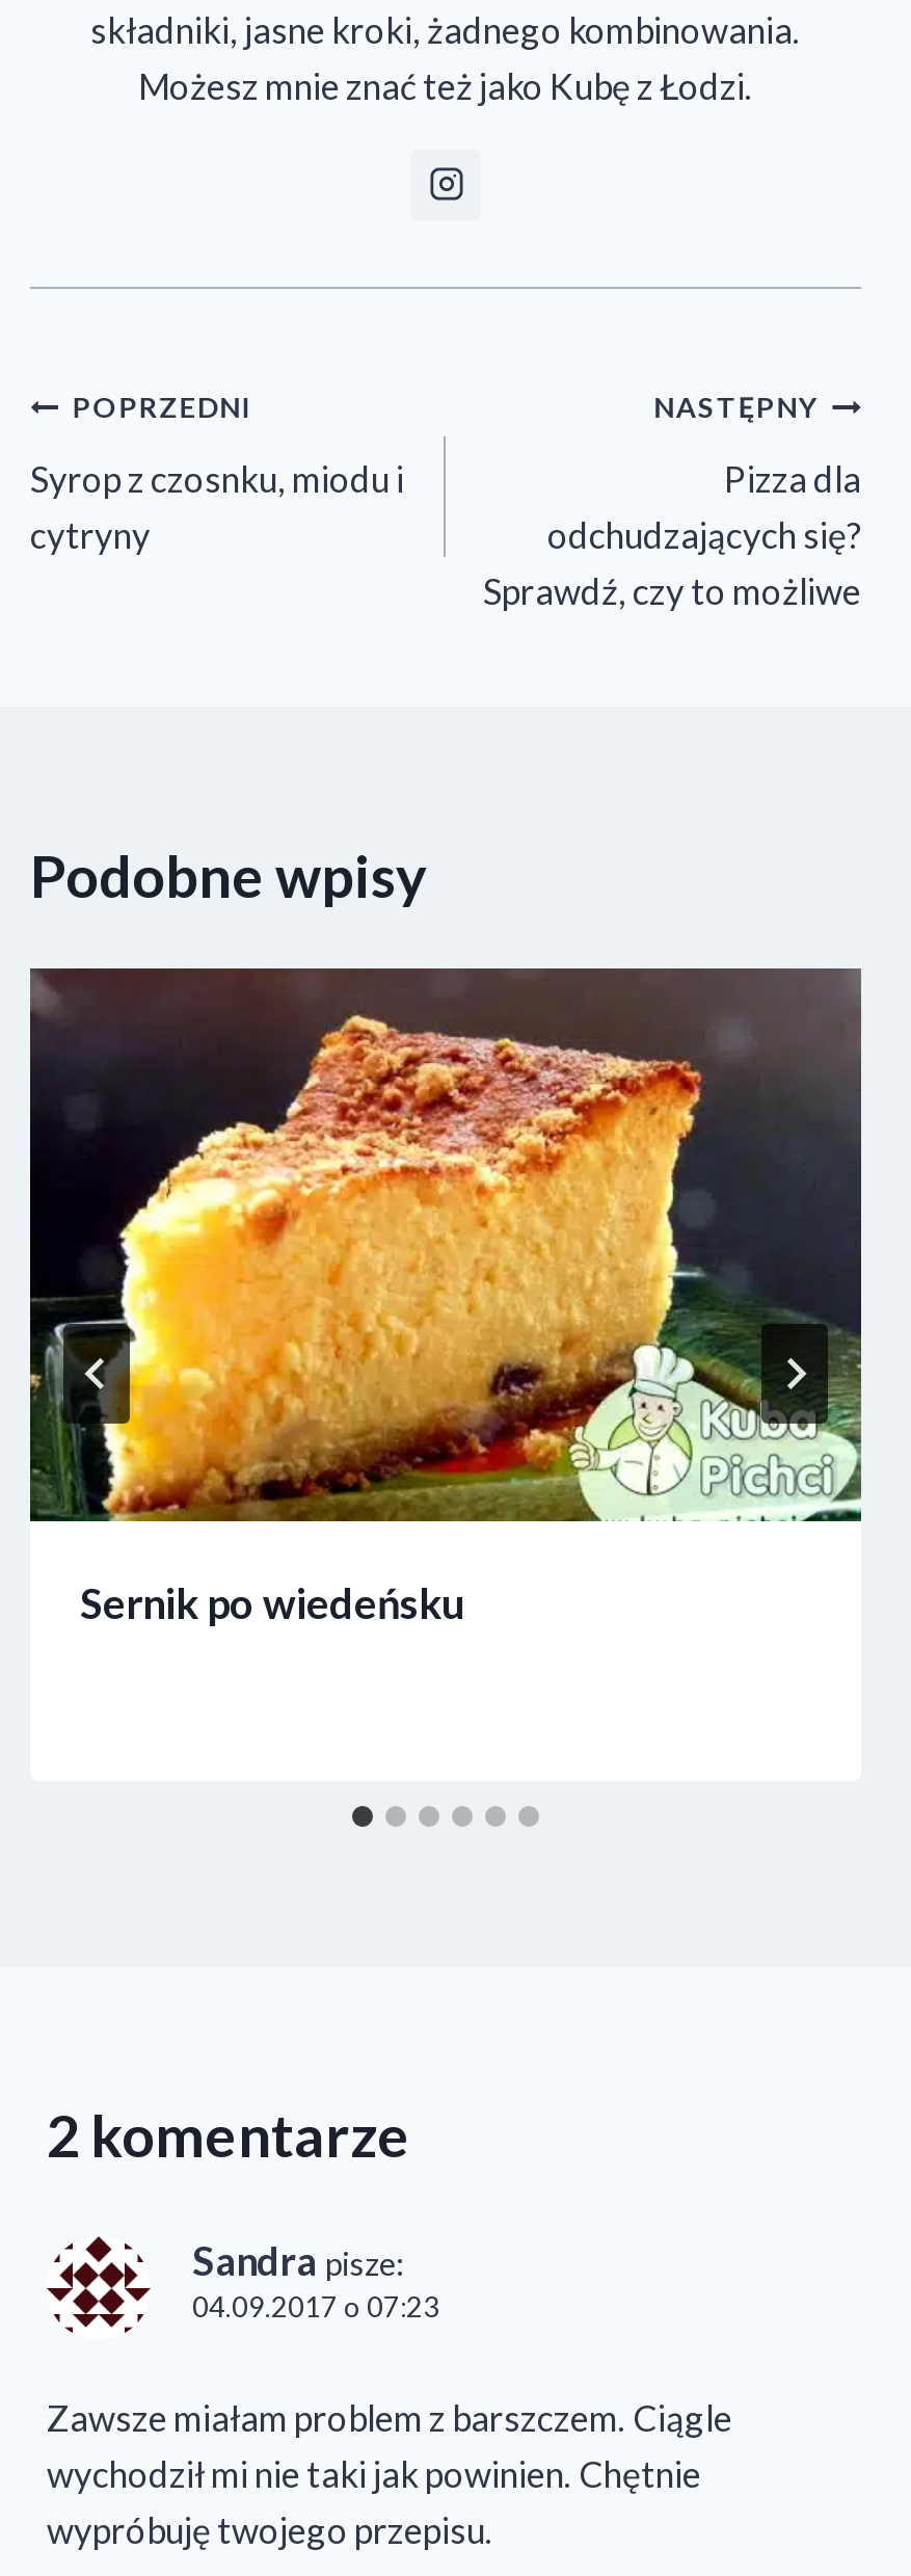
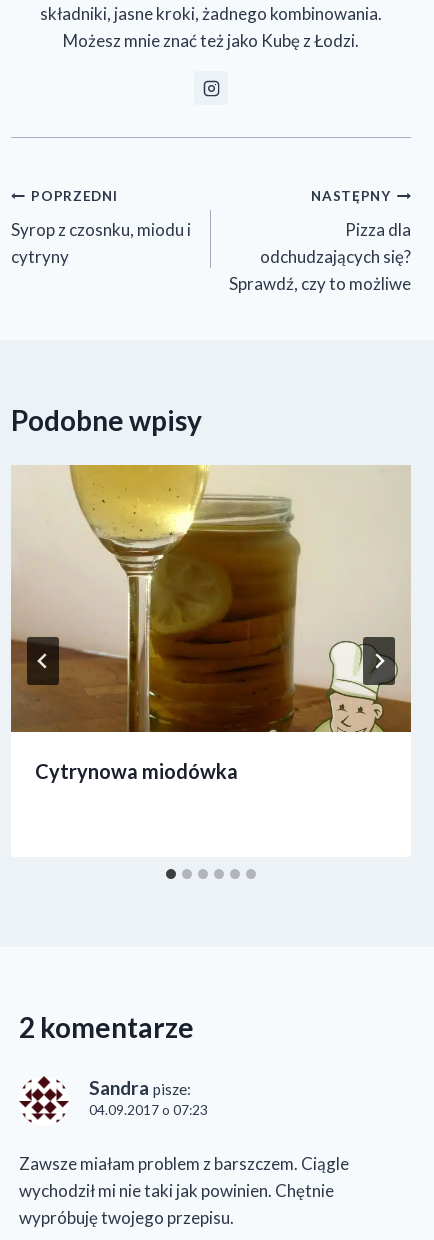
- [image]
- Sernik po wiedeńsku
+ [image]
+ Cytrynowa miodówka
